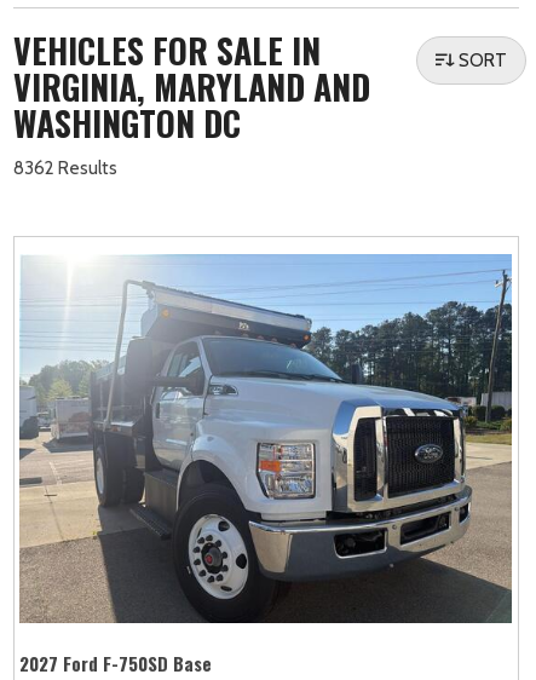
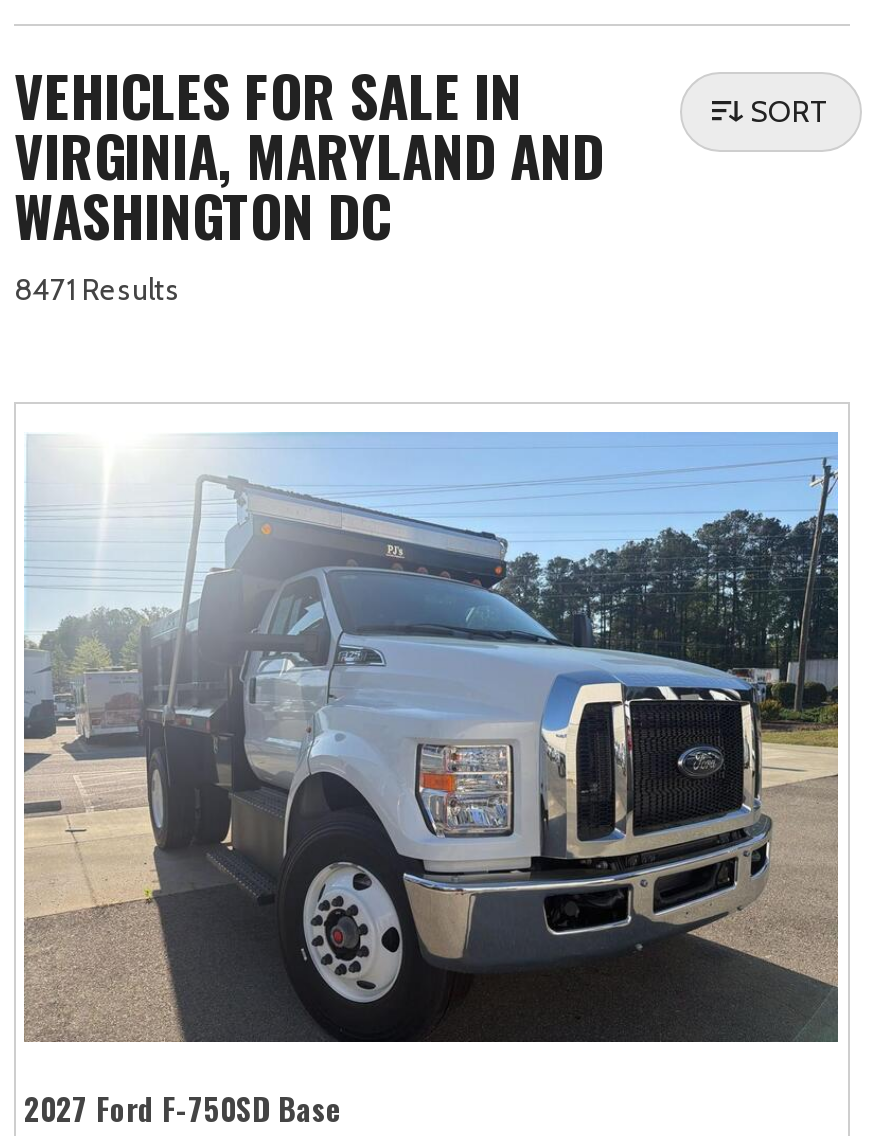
- 8362 Results
+ 8471 Results
